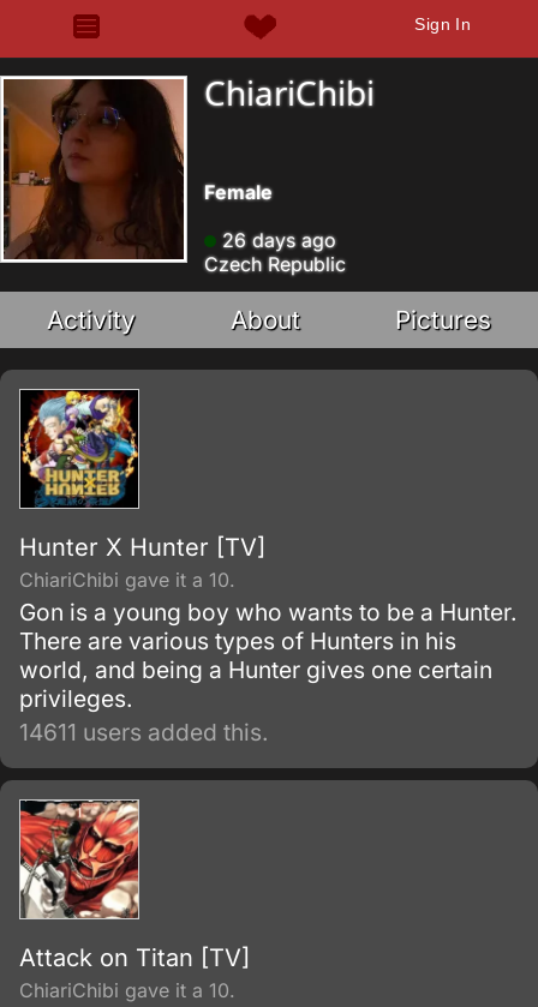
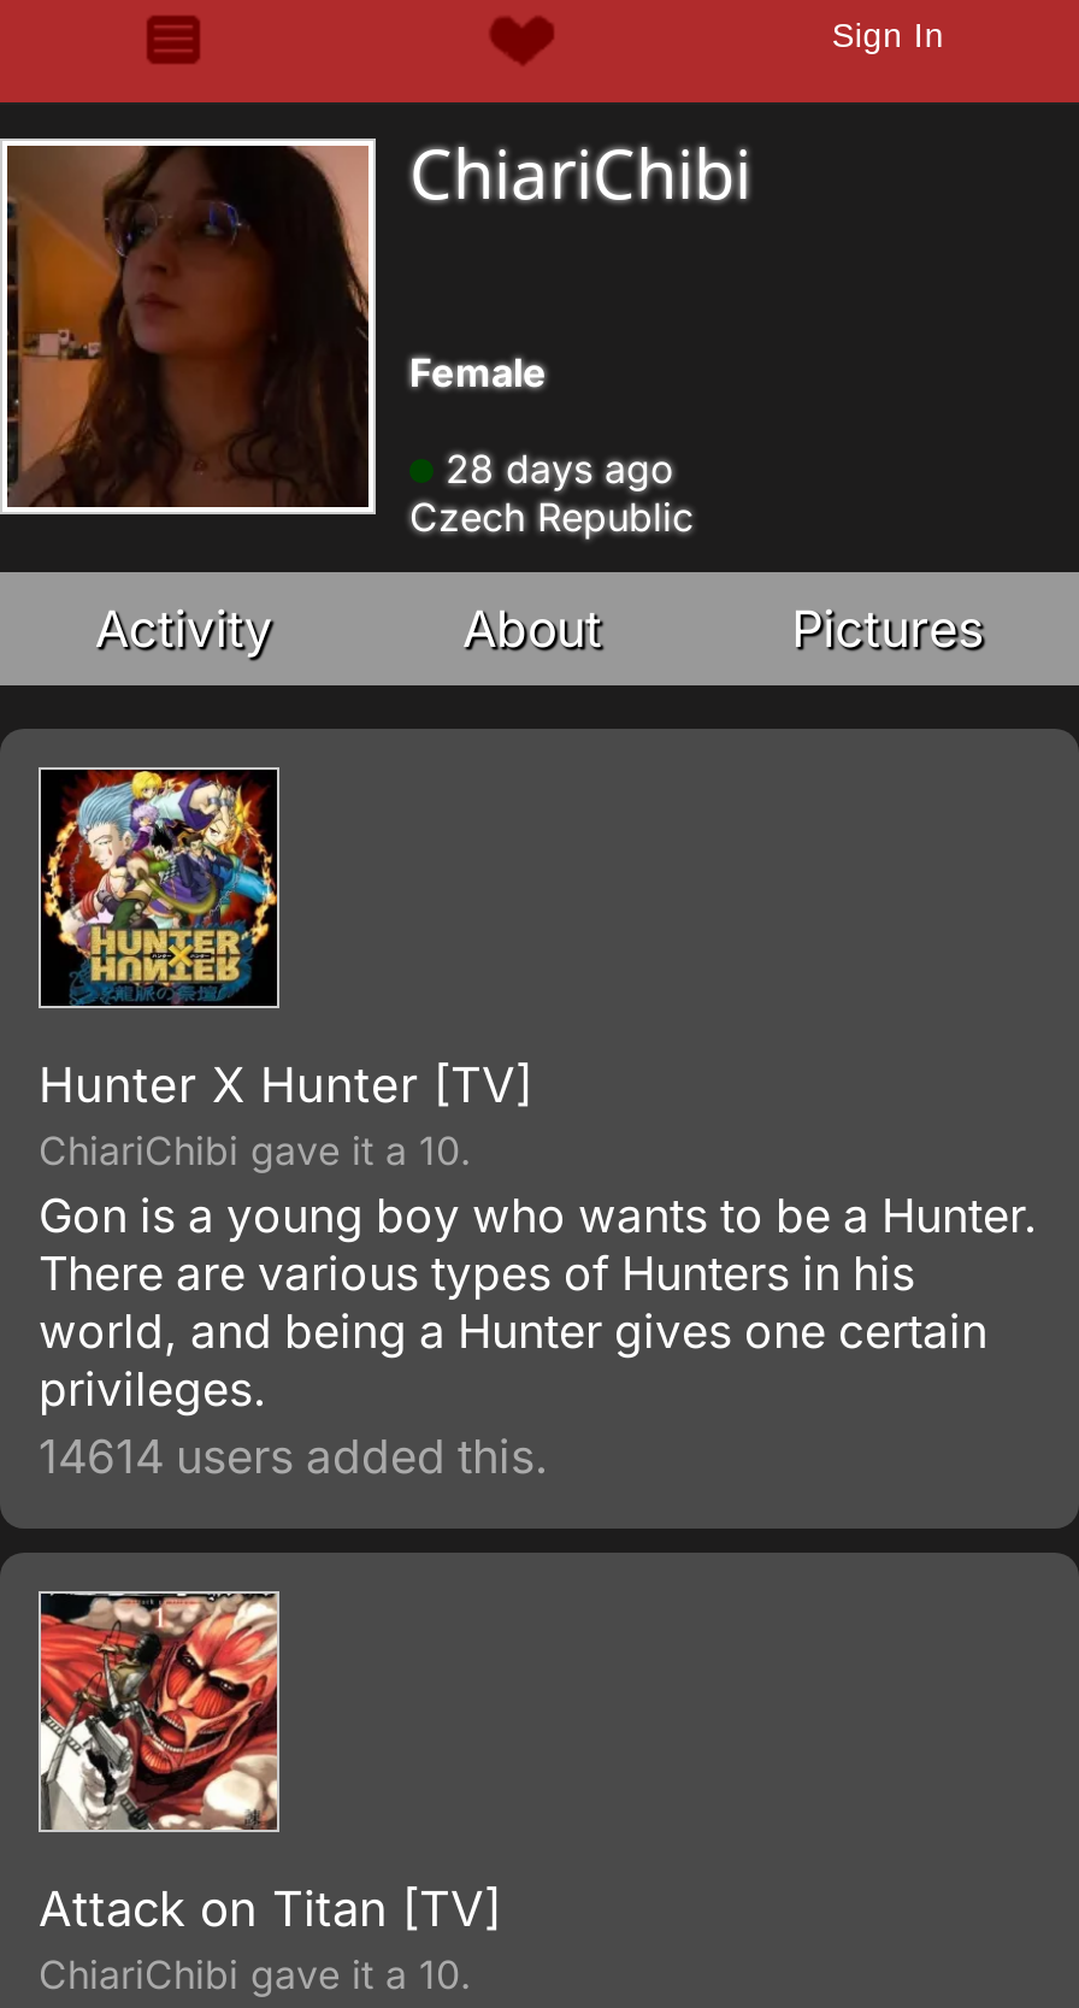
- 26 days ago
+ 28 days ago

- 14611 users added this.
+ 14614 users added this.
